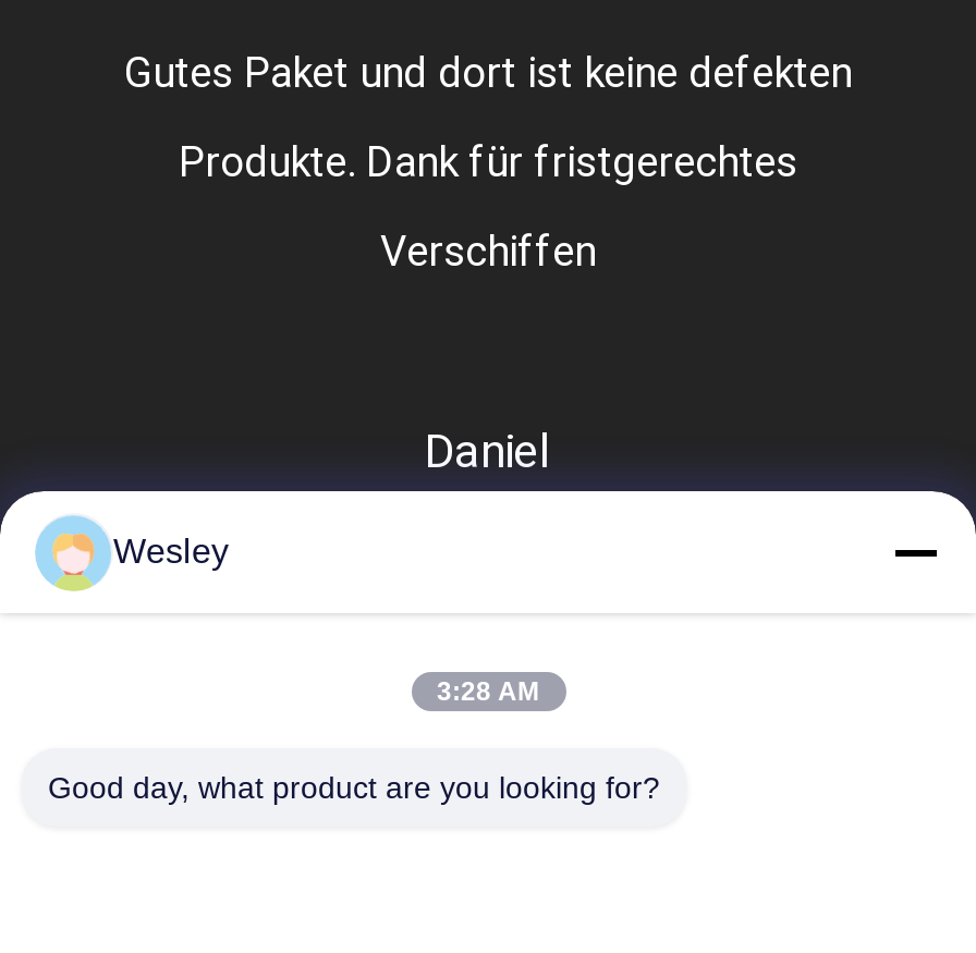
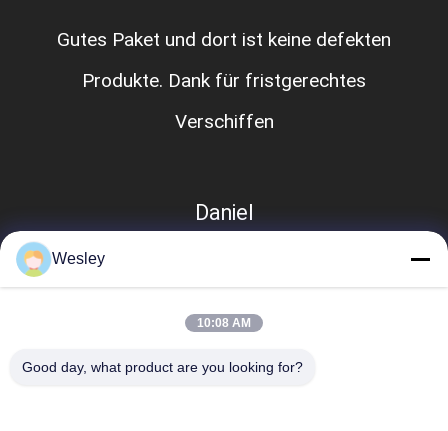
- 3:28 AM
+ 10:08 AM
